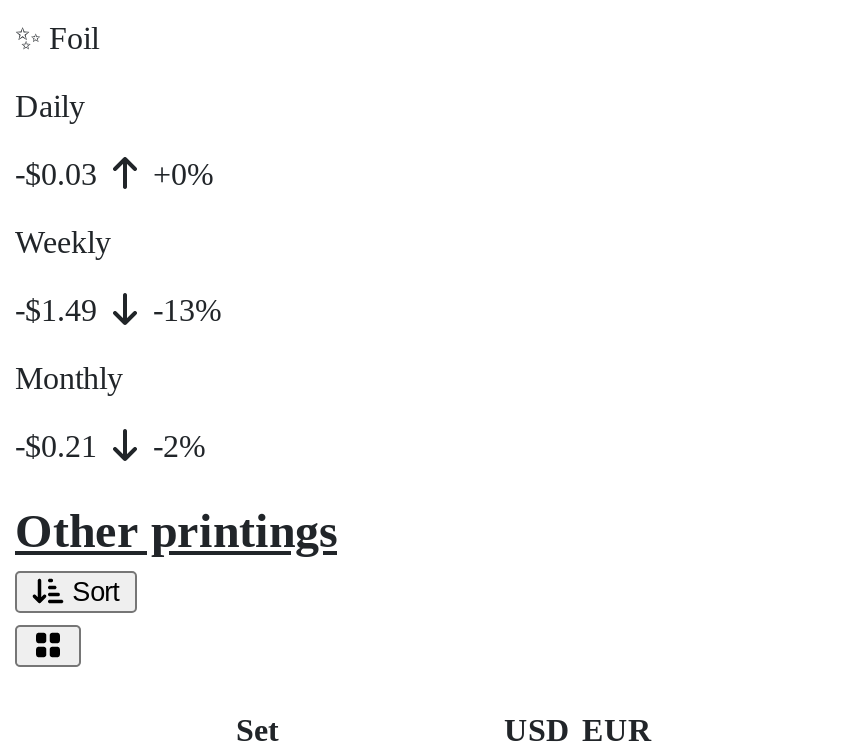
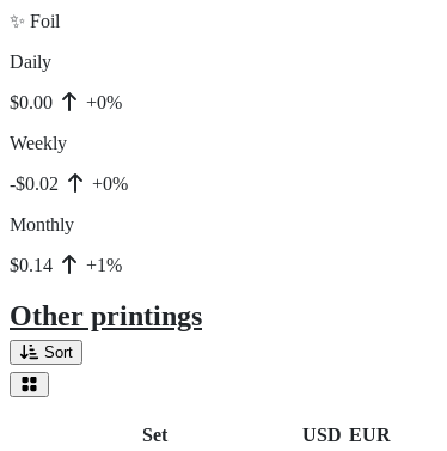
- -$0.03 +0%
+ $0.00 +0%

- -$1.49
+ -$0.02

- -13%
+ +0%

- -$0.21
+ $0.14

- -2%
+ +1%
